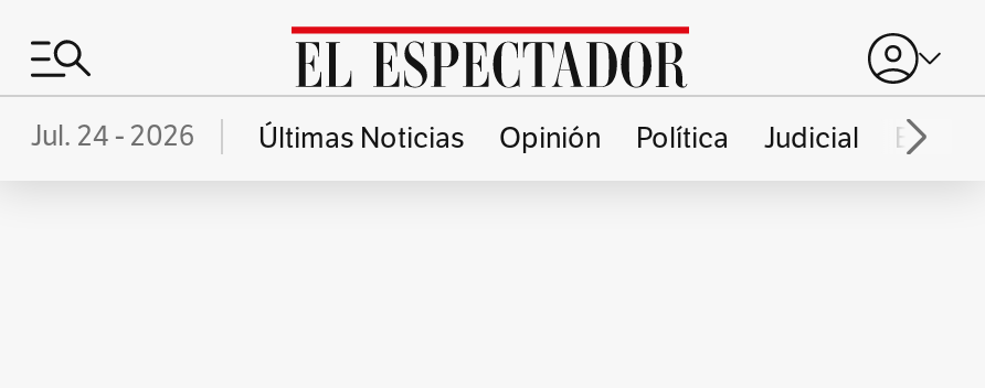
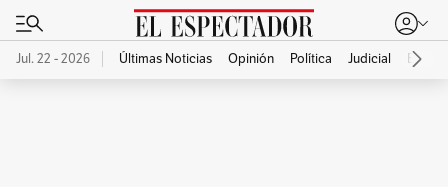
- Jul. 24 - 2026
+ Jul. 22 - 2026
